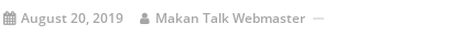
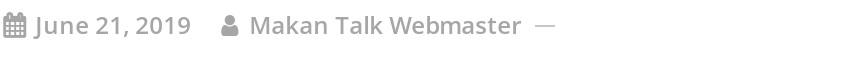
- August 20, 2019 Makan Talk Webmaster
+ June 21, 2019 Makan Talk Webmaster
